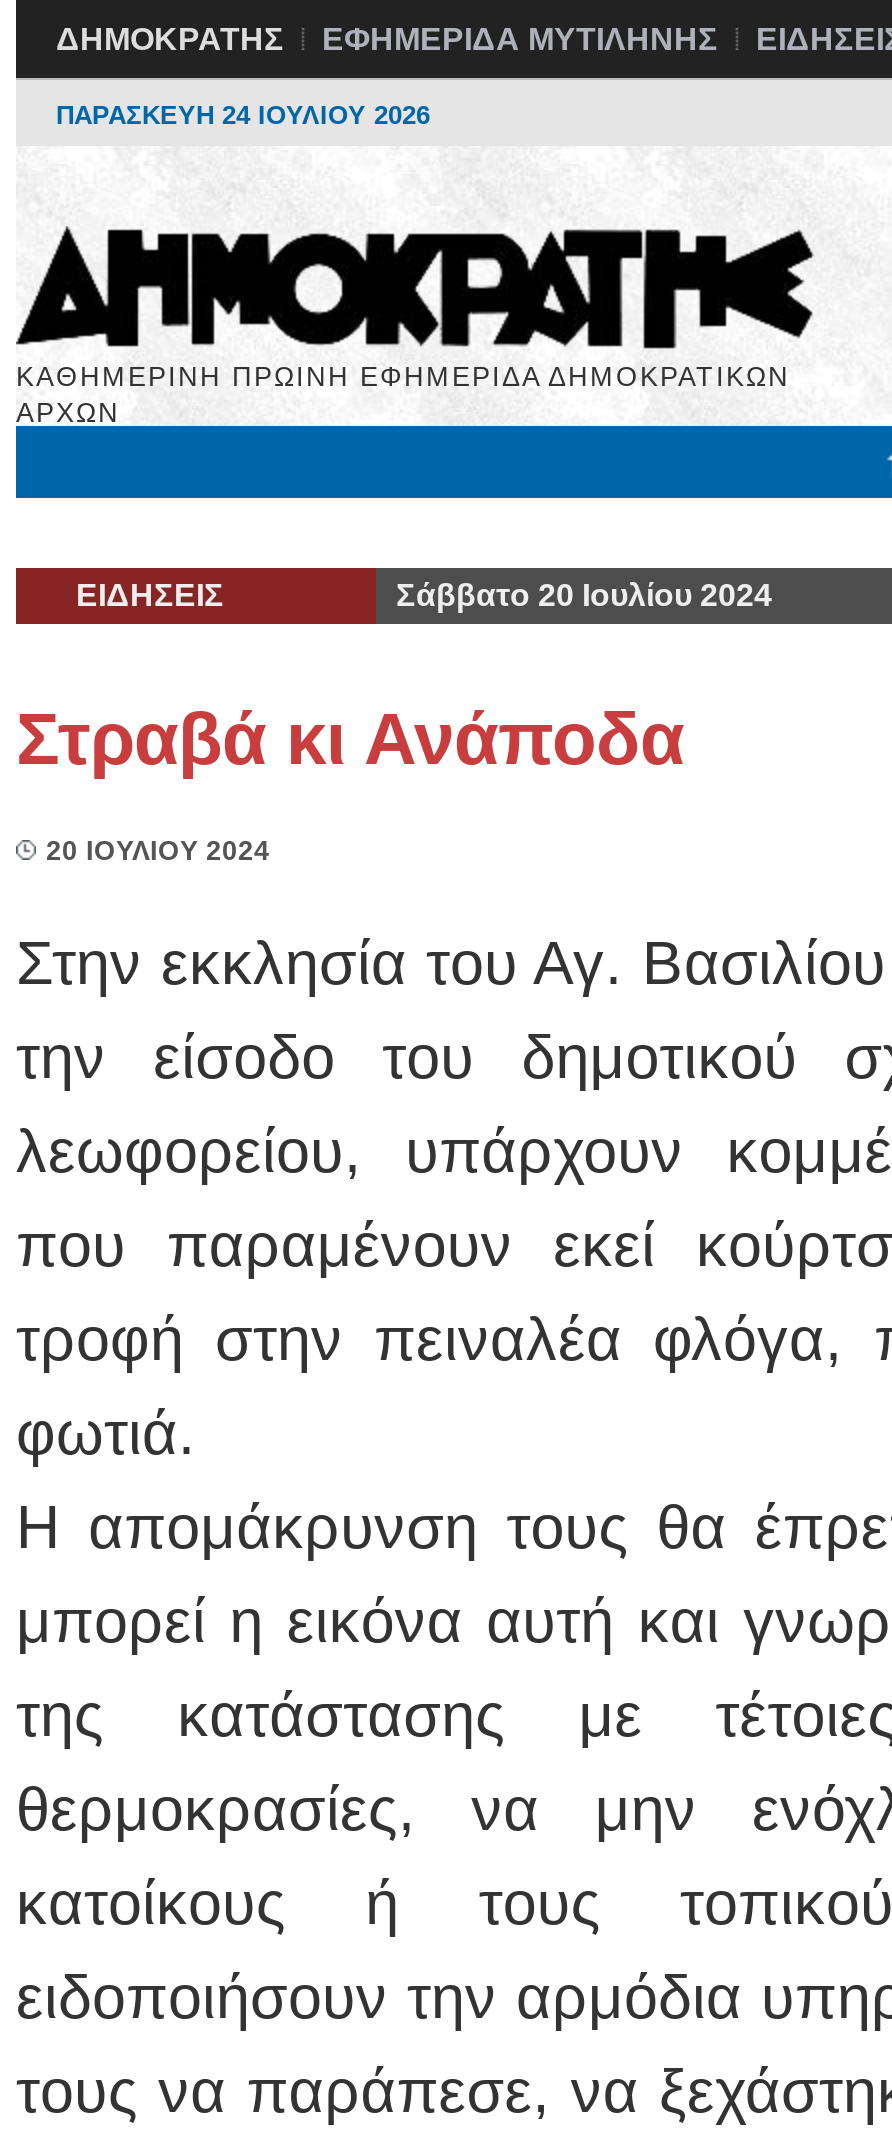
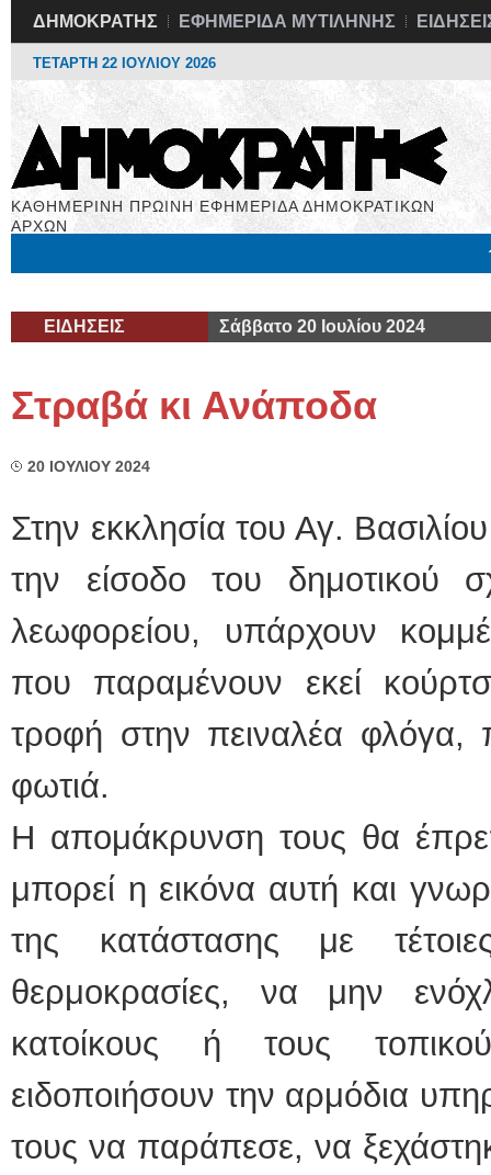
- ΠΑΡΑΣΚΕΥΗ 24 ΙΟΥΛΙΟΥ 2026
+ ΤΕΤΑΡΤΗ 22 ΙΟΥΛΙΟΥ 2026
